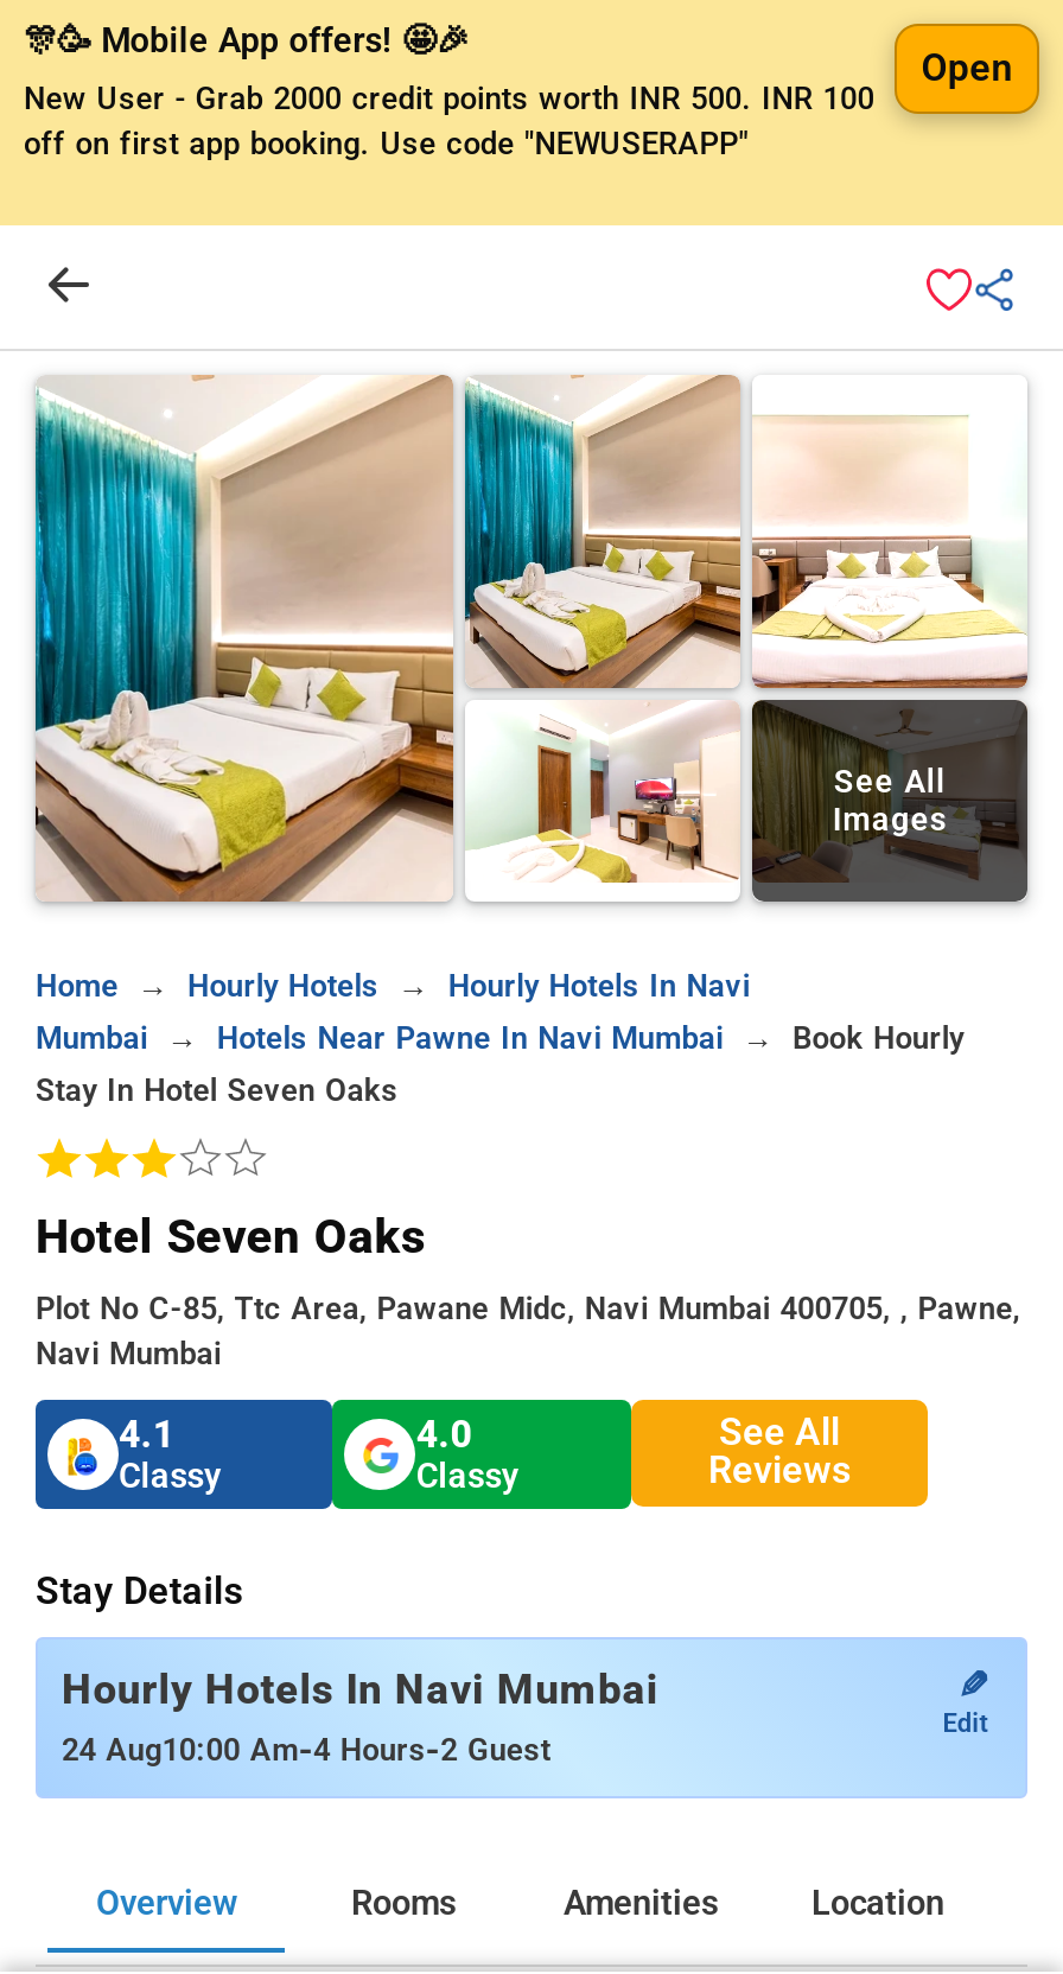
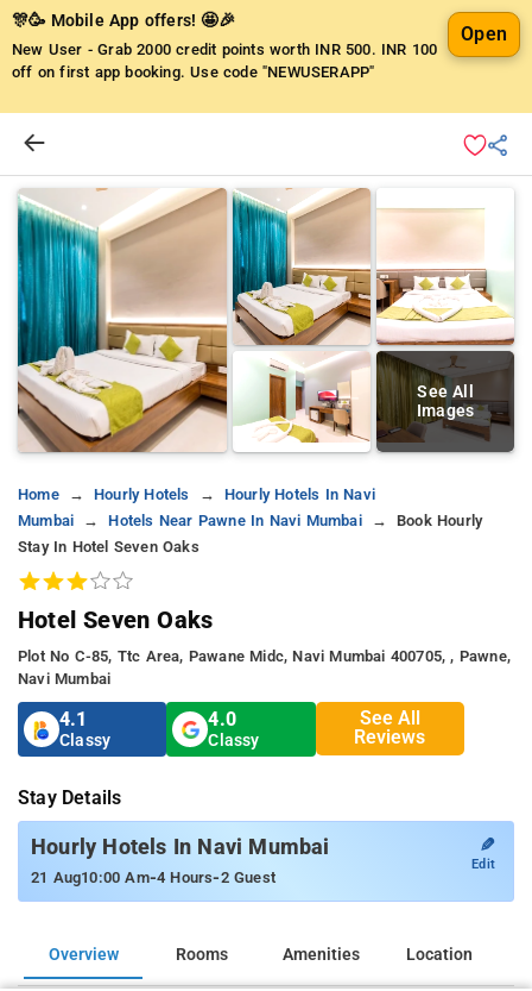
- 24 Aug10:00 Am-4 Hours-2 Guest
+ 21 Aug10:00 Am-4 Hours-2 Guest
